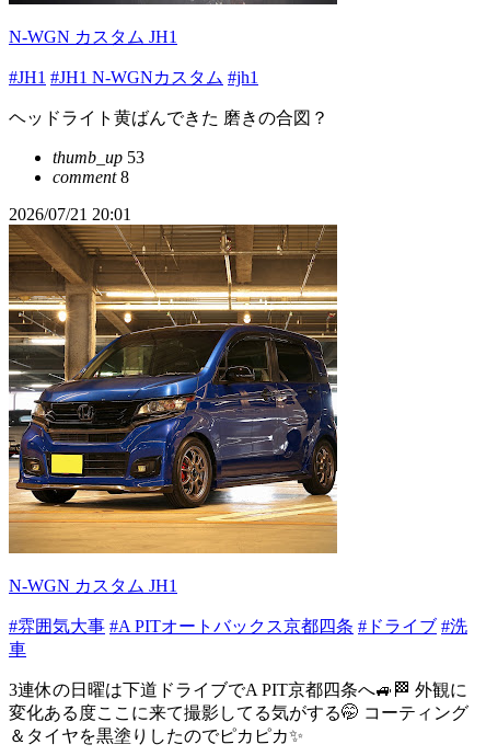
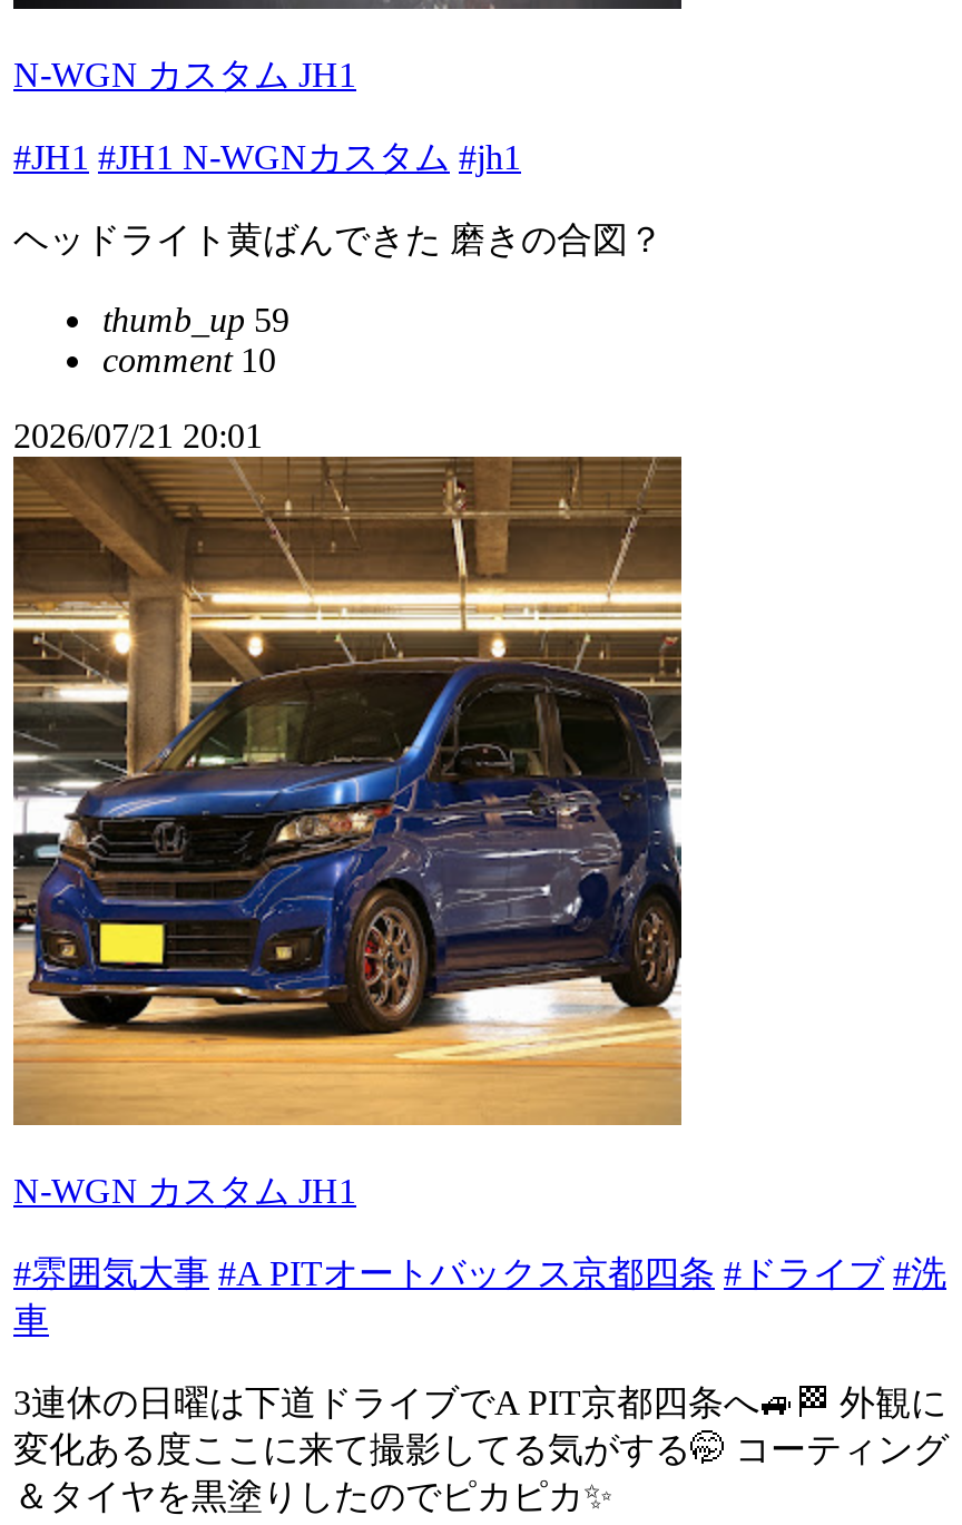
- thumb_up 53
+ thumb_up 59

- comment 8
+ comment 10
